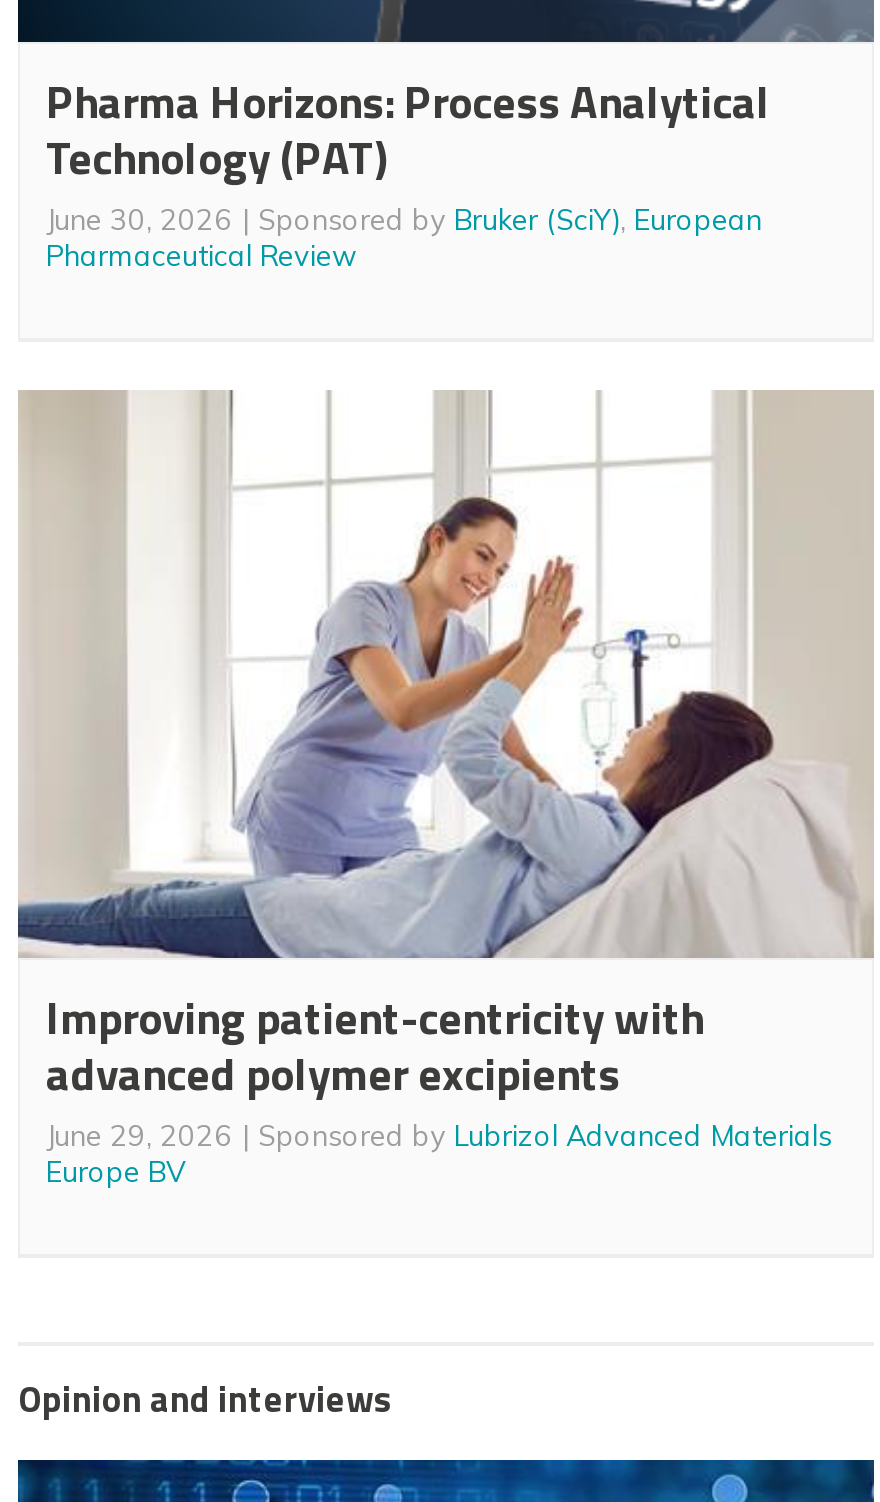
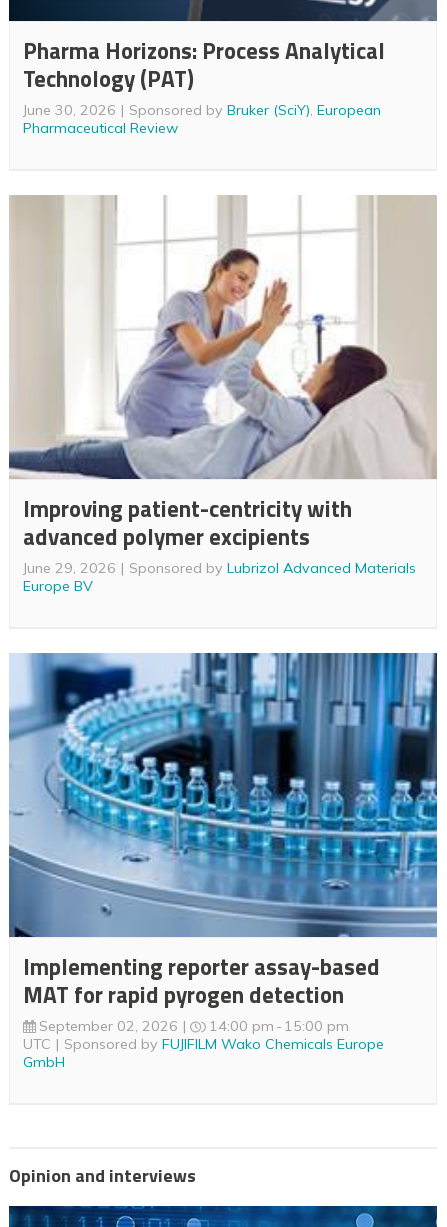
+ [image]
+ Implementing reporter assay-based
+ MAT for rapid pyrogen detection
+ September 02, 2026
+ 14:00 pm 15:00 pm
+ UTC
+ Sponsored by FUJIFILM Wako Chemicals Europe
+ GmbH
